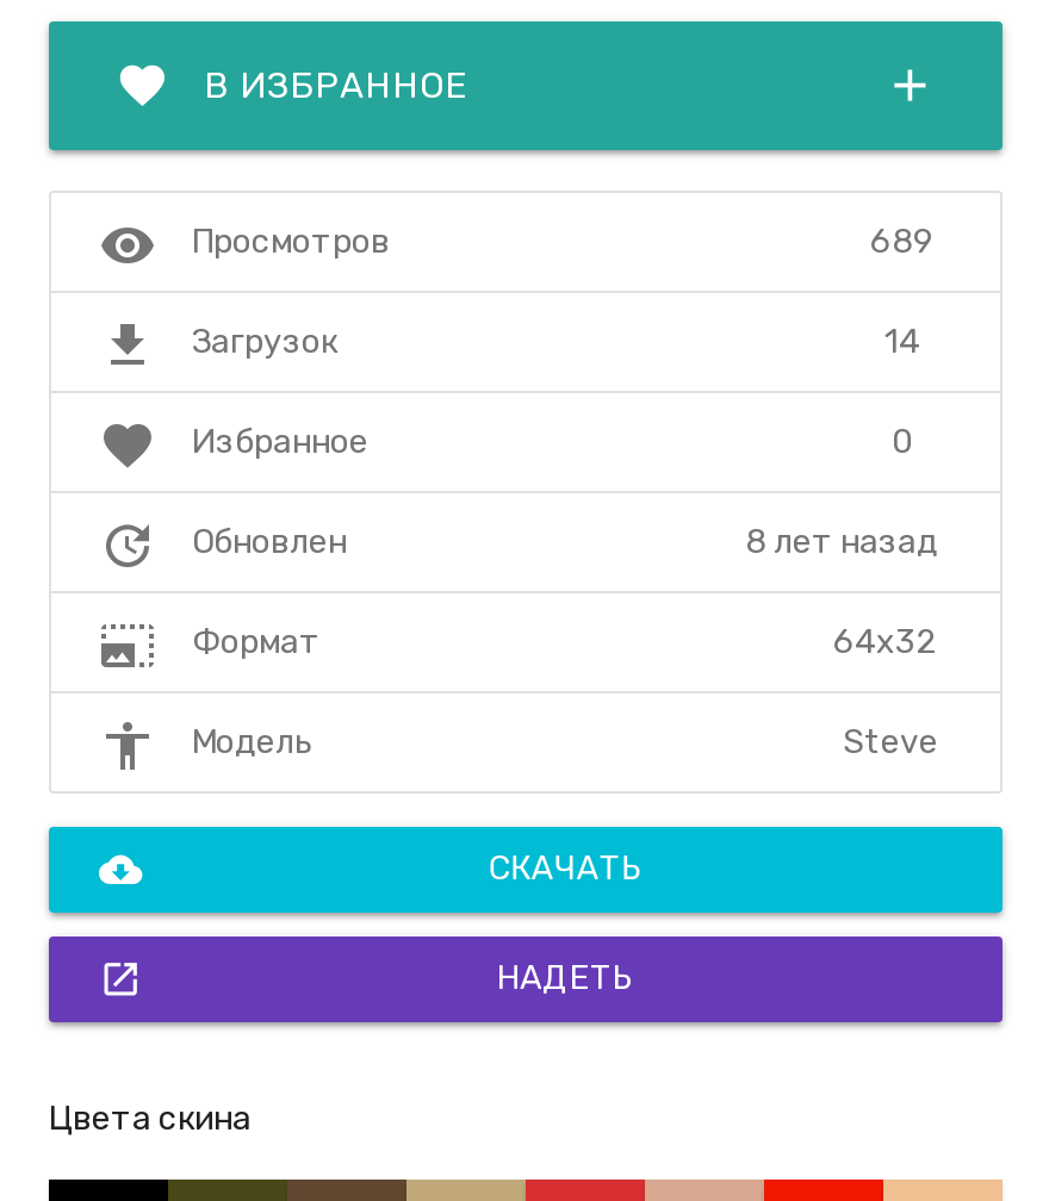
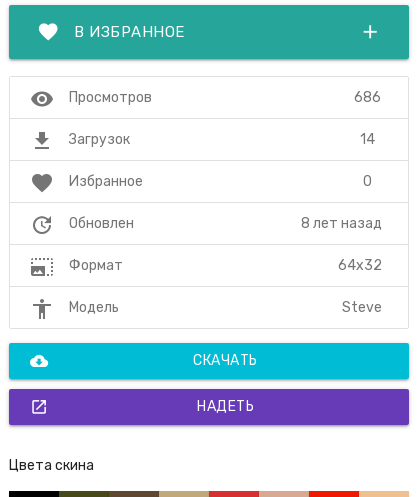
- 689
+ 686
